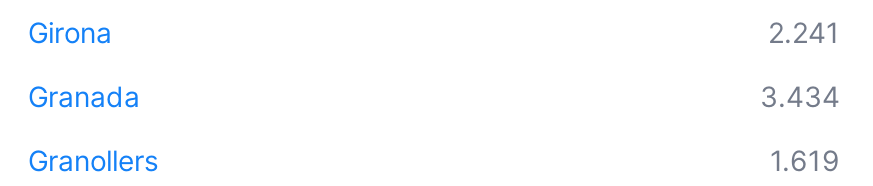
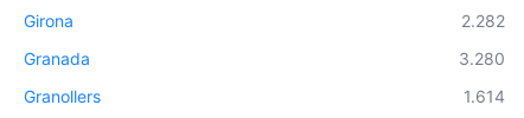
- 2.241
+ 2.282

- 3.434
+ 3.280

- 1.619
+ 1.614
